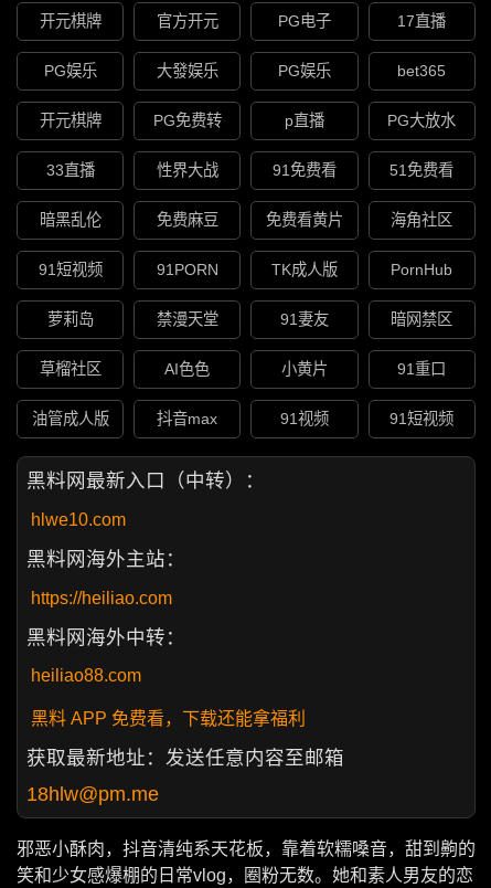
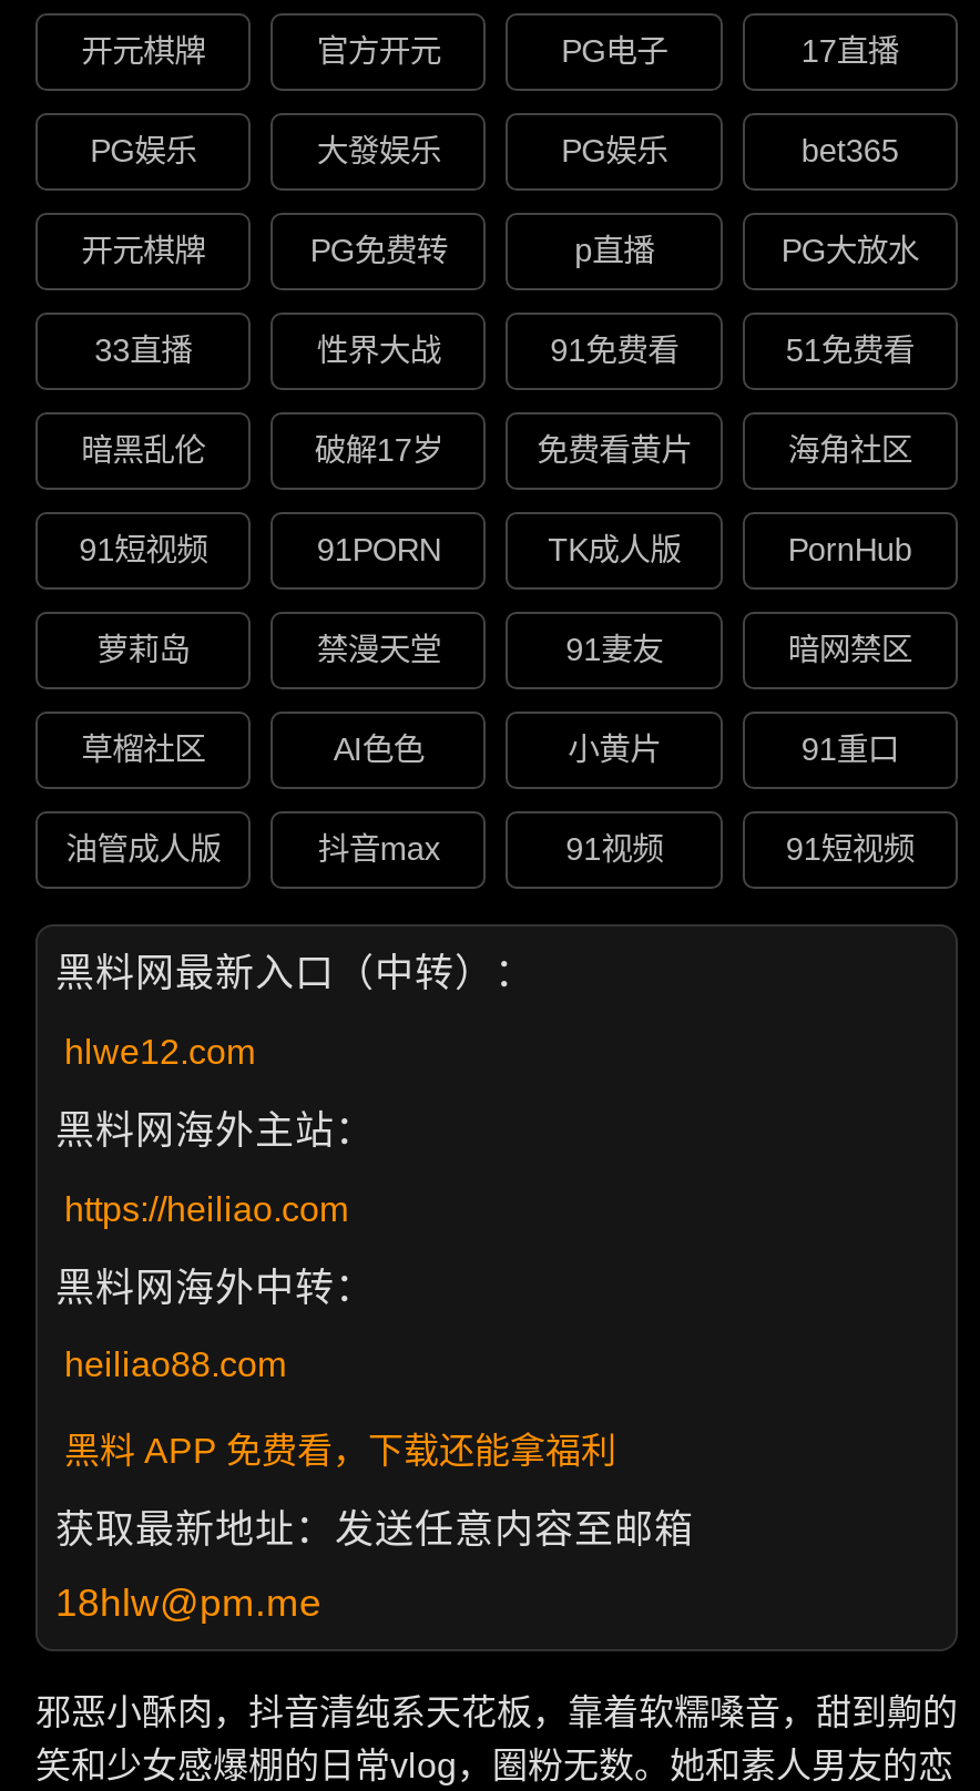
- 免费麻豆
+ 破解17岁

- hlwe10.com
+ hlwe12.com
